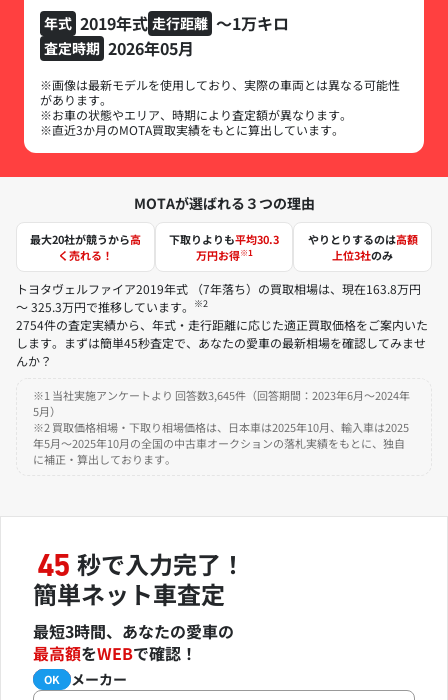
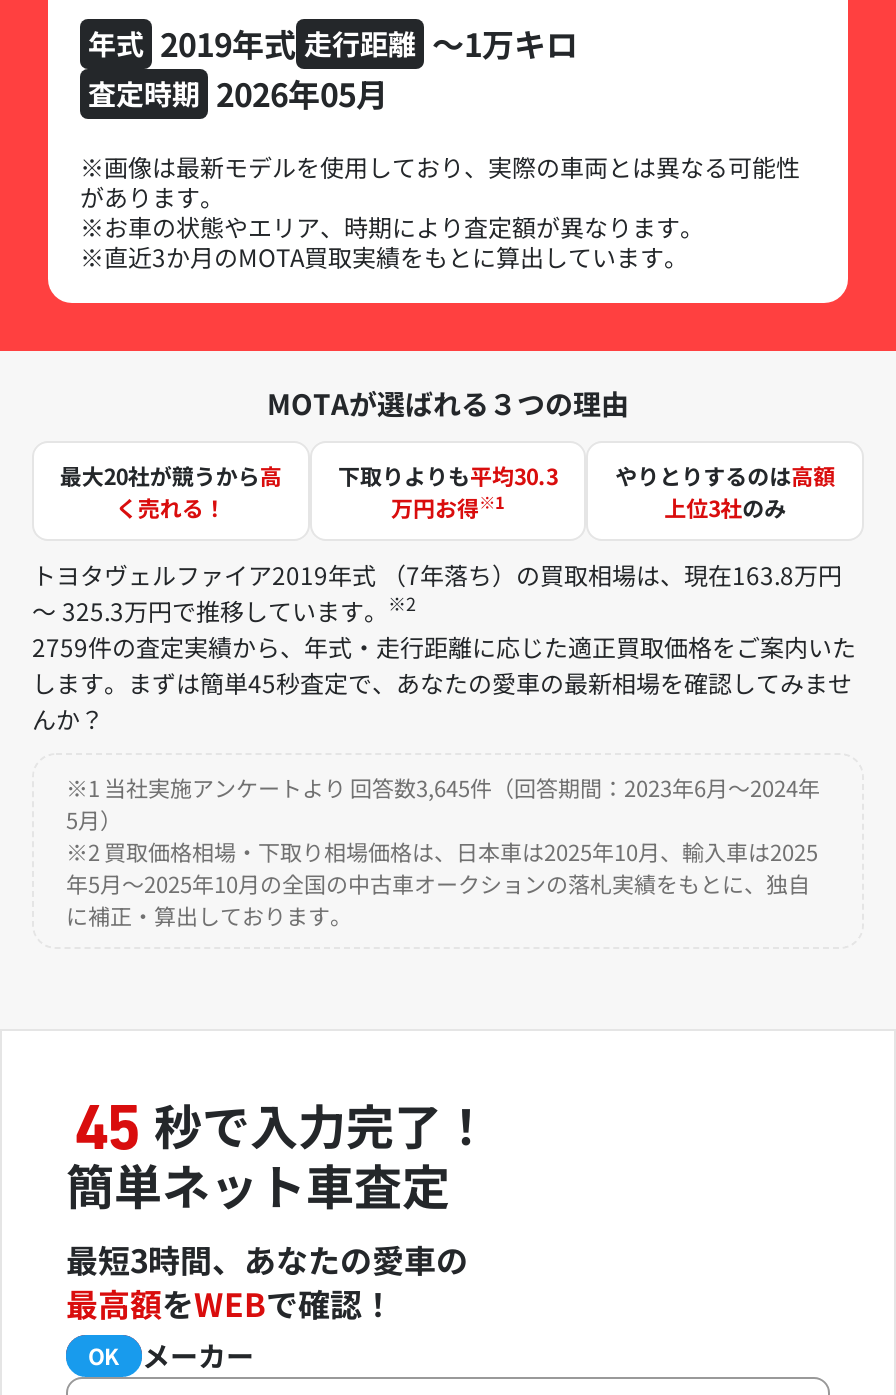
- 2754件の査定実績から、年式・走行距離に応じた適正買取価格をご案内いた
+ 2759件の査定実績から、年式・走行距離に応じた適正買取価格をご案内いた
